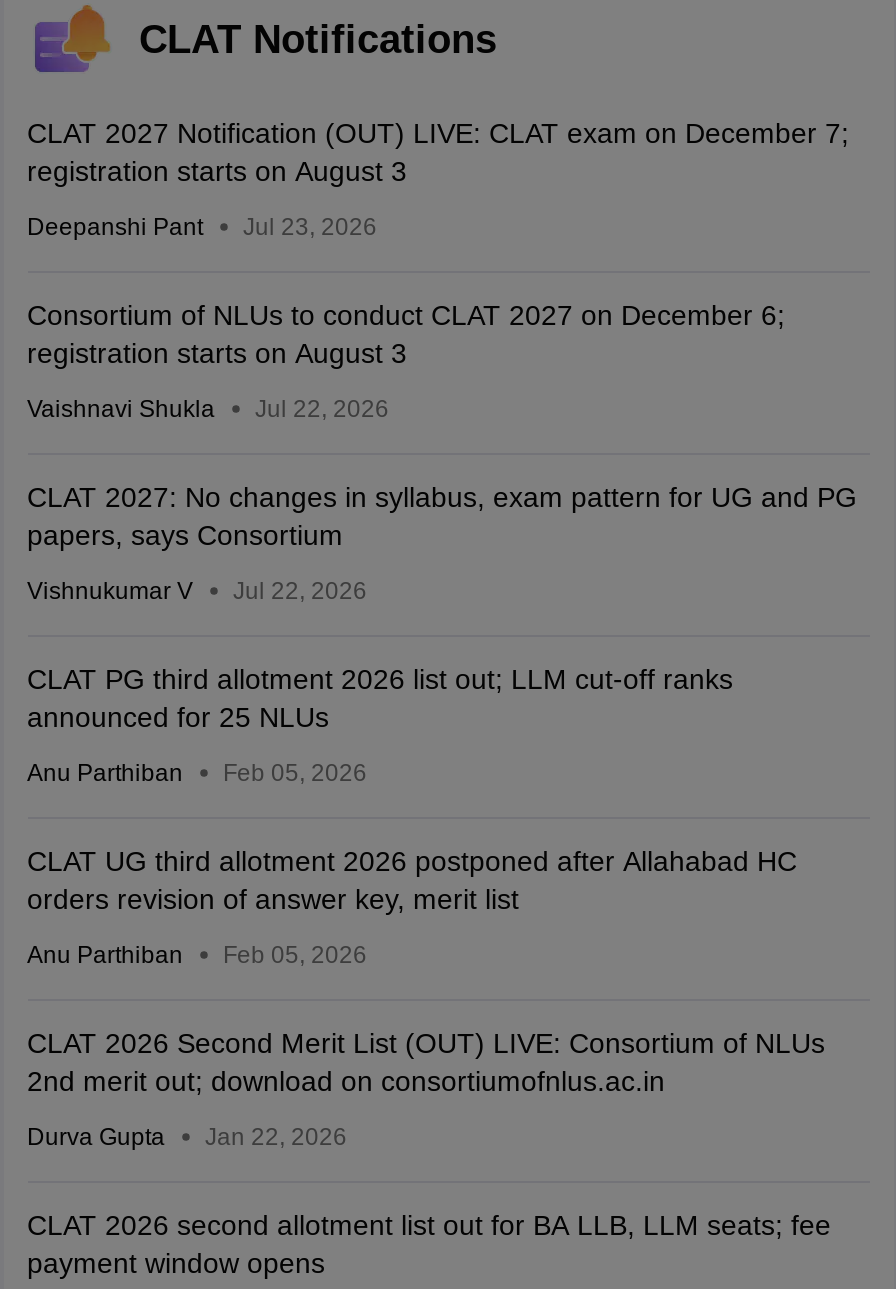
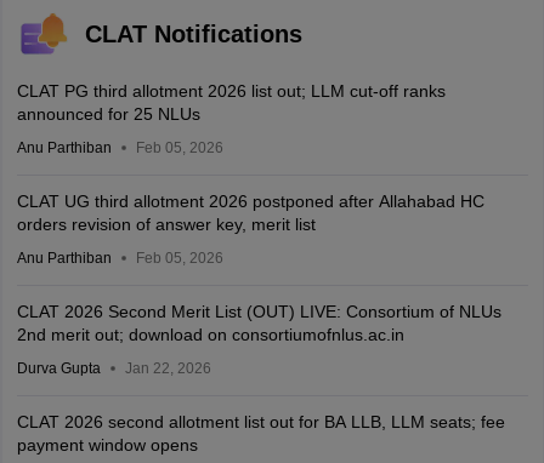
- CLAT 2027 Notification (OUT) LIVE: CLAT exam on December 7;
- registration starts on August 3
- Deepanshi Pant
- Jul 23, 2026
- Consortium of NLUs to conduct CLAT 2027 on December 6;
- registration starts on August 3
- Vaishnavi Shukla
- Jul 22, 2026
- CLAT 2027: No changes in syllabus, exam pattern for UG and PG
- papers, says Consortium
- Vishnukumar V
- Jul 22, 2026
